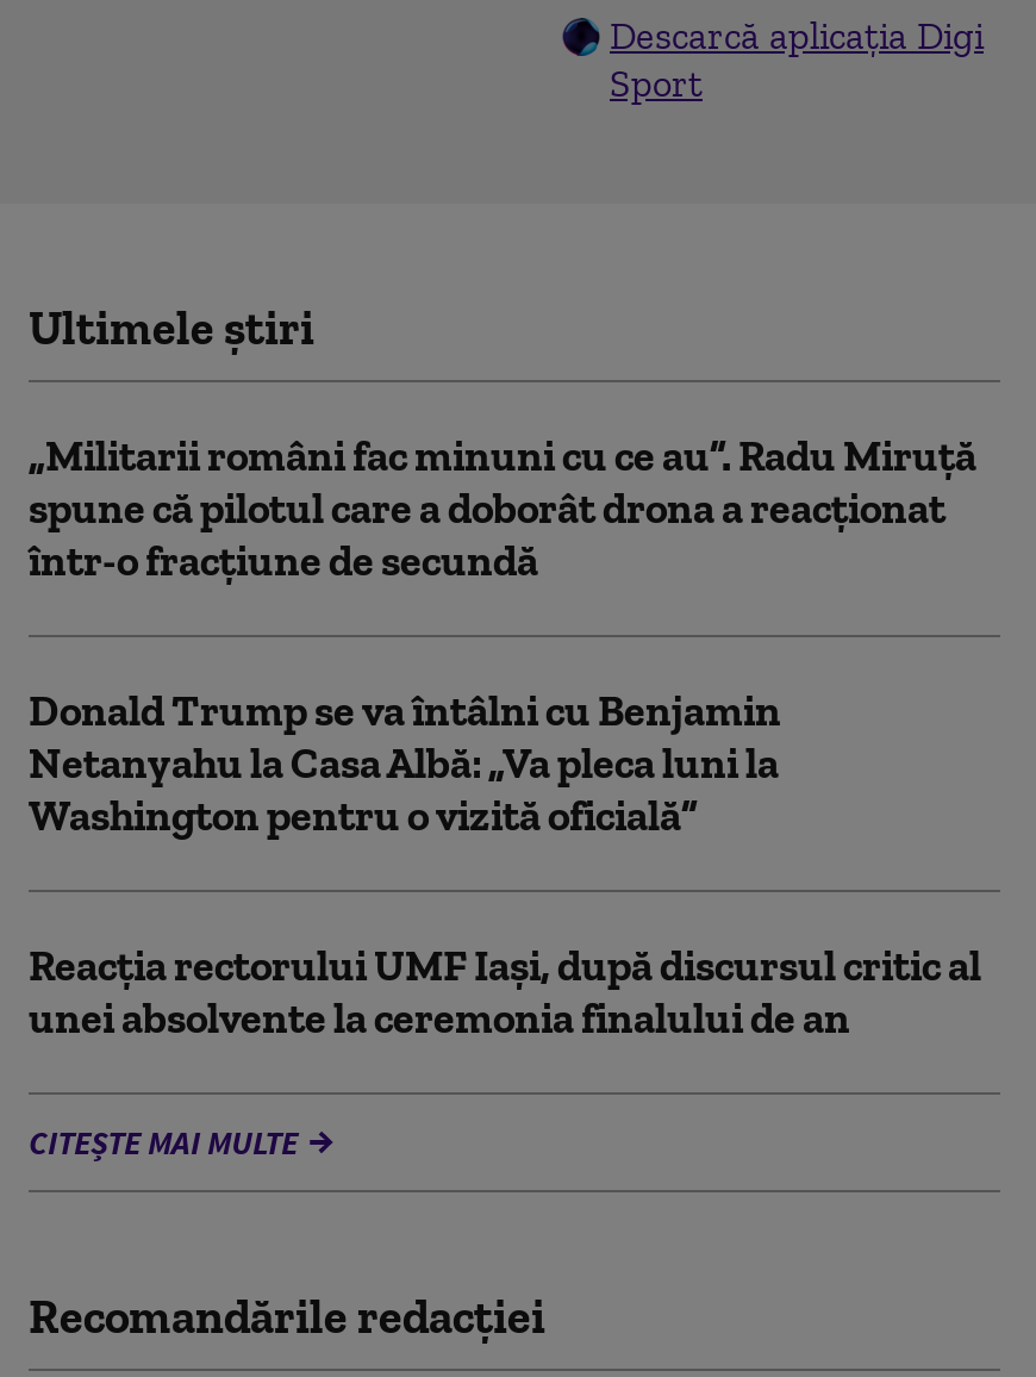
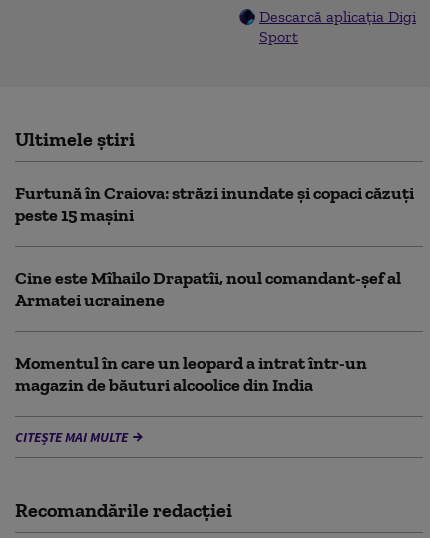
- „Militarii români fac minuni cu ce au”. Radu Miruță
- spune că pilotul care a doborât drona a reacționat
- într-o fracțiune de secundă
+ Furtună în Craiova: străzi inundate și copaci căzuți
+ peste 15 mașini

- Donald Trump se va întâlni cu Benjamin
- Netanyahu la Casa Albă: „Va pleca luni la
- Washington pentru o vizită oficială”
+ Cine este Mîhailo Drapatîi, noul comandant-şef al
+ Armatei ucrainene

- Reacția rectorului UMF Iaşi, după discursul critic al
- unei absolvente la ceremonia finalului de an
+ Momentul în care un leopard a intrat într-un
+ magazin de băuturi alcoolice din India
